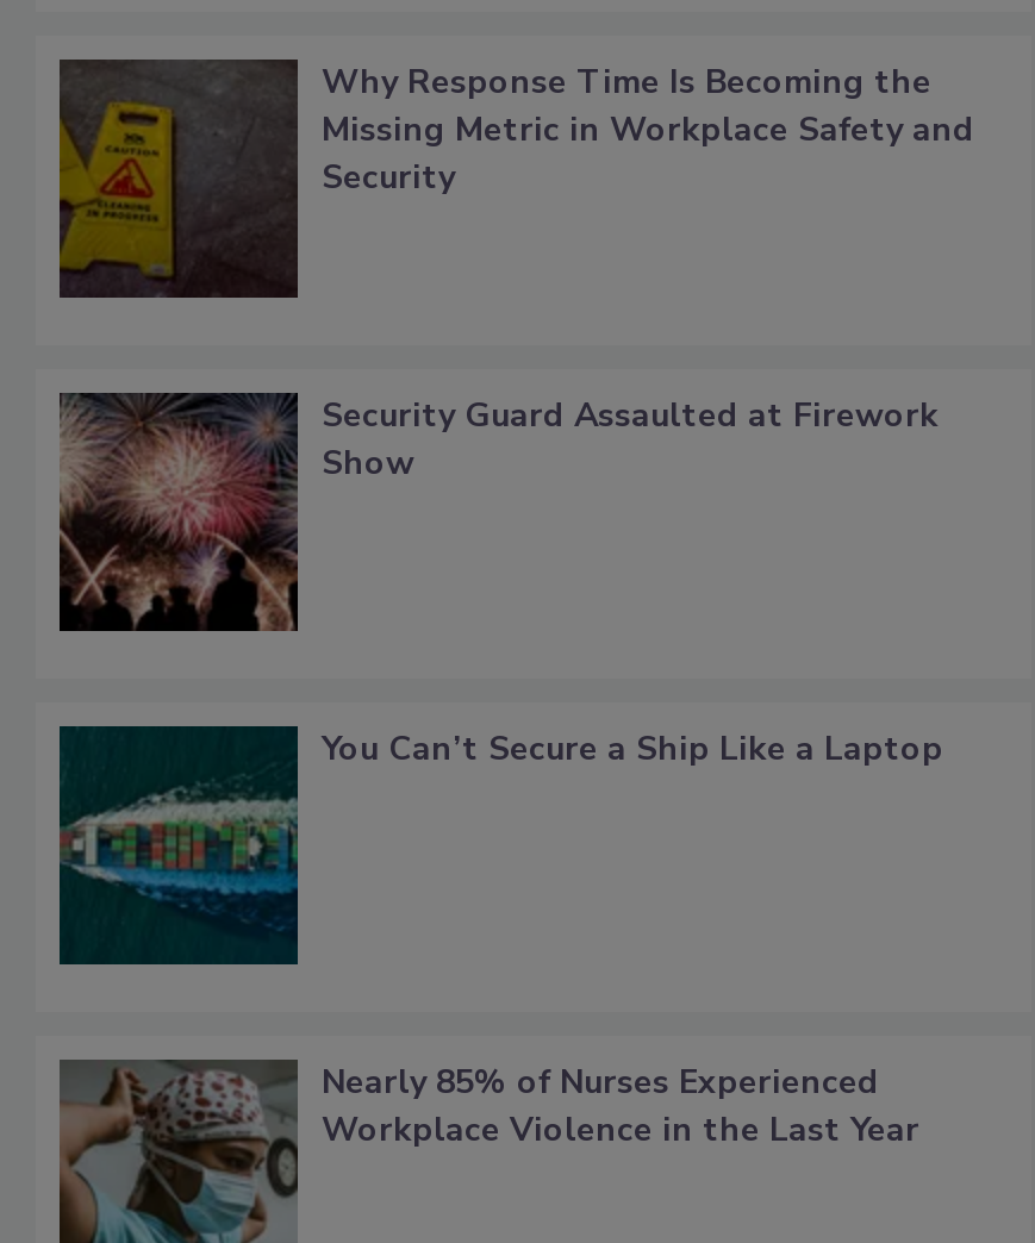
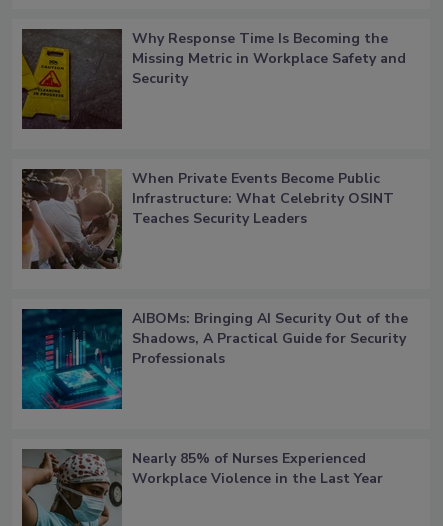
- [image]
- Security Guard Assaulted at Firework
- Show
+ [image]
+ When Private Events Become Public
+ Infrastructure: What Celebrity OSINT
+ Teaches Security Leaders

- [image]
- You Can’t Secure a Ship Like a Laptop
+ [image]
+ AIBOMs: Bringing AI Security Out of the
+ Shadows, A Practical Guide for Security
+ Professionals
